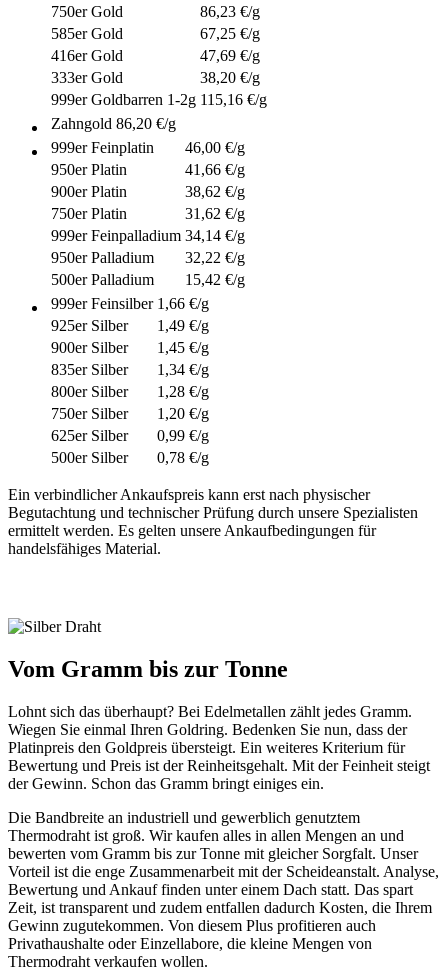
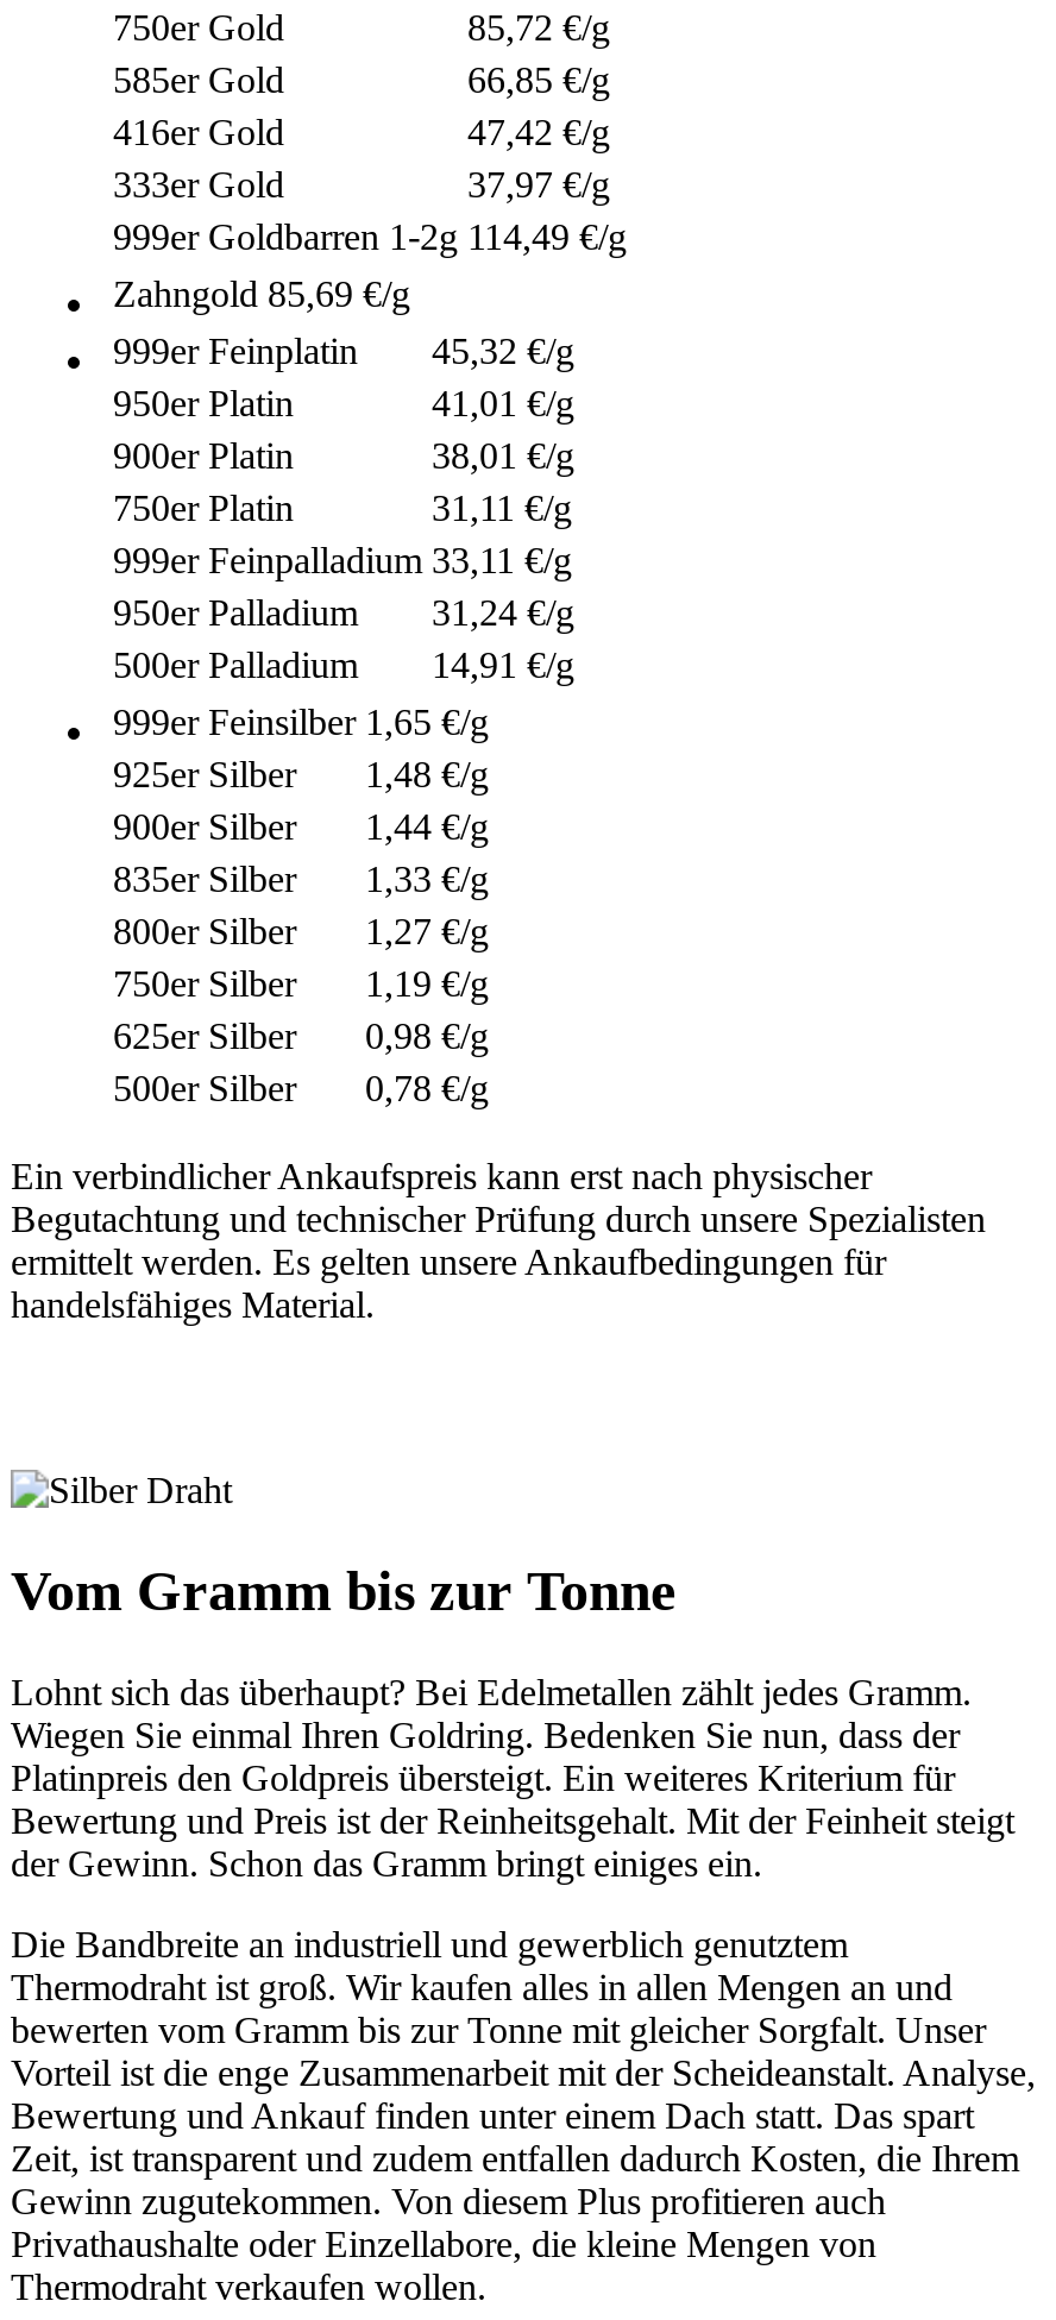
- 86,23 €/g
+ 85,72 €/g

- 67,25 €/g
+ 66,85 €/g

- 47,69 €/g
+ 47,42 €/g

- 38,20 €/g
+ 37,97 €/g

- 999er Goldbarren 1-2g 115,16 €/g
+ 999er Goldbarren 1-2g 114,49 €/g

- Zahngold 86,20 €/g
+ Zahngold 85,69 €/g

- 999er Feinplatin 46,00 €/g
+ 999er Feinplatin 45,32 €/g

- 41,66 €/g
+ 41,01 €/g

- 38,62 €/g
+ 38,01 €/g

- 31,62 €/g
+ 31,11 €/g

- 999er Feinpalladium 34,14 €/g
+ 999er Feinpalladium 33,11 €/g

- 950er Palladium 32,22 €/g
+ 950er Palladium 31,24 €/g

- 500er Palladium 15,42 €/g
+ 500er Palladium 14,91 €/g

- 999er Feinsilber 1,66 €/g
+ 999er Feinsilber 1,65 €/g

- 925er Silber 1,49 €/g
+ 925er Silber 1,48 €/g

- 900er Silber 1,45 €/g
+ 900er Silber 1,44 €/g

- 835er Silber 1,34 €/g
+ 835er Silber 1,33 €/g

- 800er Silber 1,28 €/g
+ 800er Silber 1,27 €/g

- 750er Silber 1,20 €/g
+ 750er Silber 1,19 €/g

- 625er Silber 0,99 €/g
+ 625er Silber 0,98 €/g
